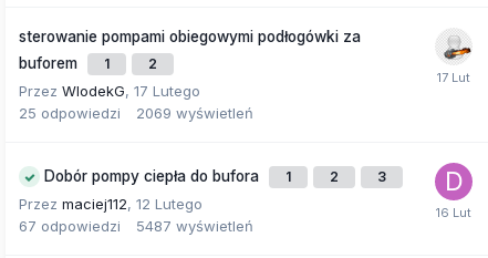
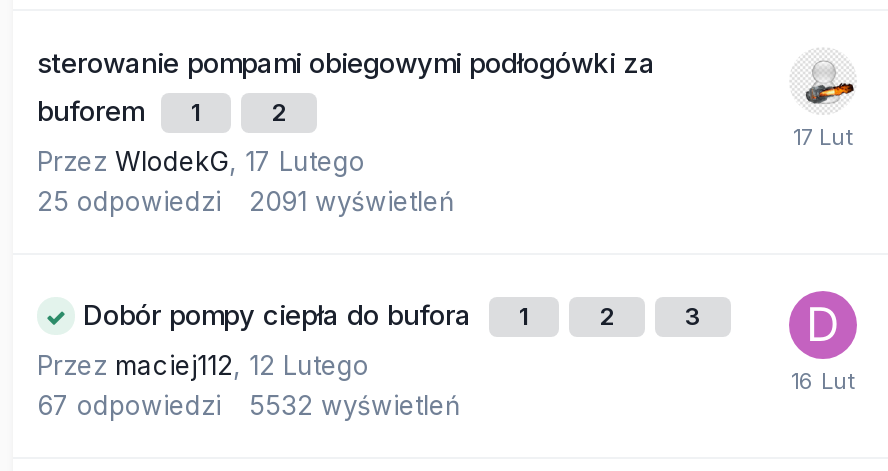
- 25 odpowiedzi 2069 wyświetleń
+ 25 odpowiedzi 2091 wyświetleń

- 67 odpowiedzi 5487 wyświetleń
+ 67 odpowiedzi 5532 wyświetleń
